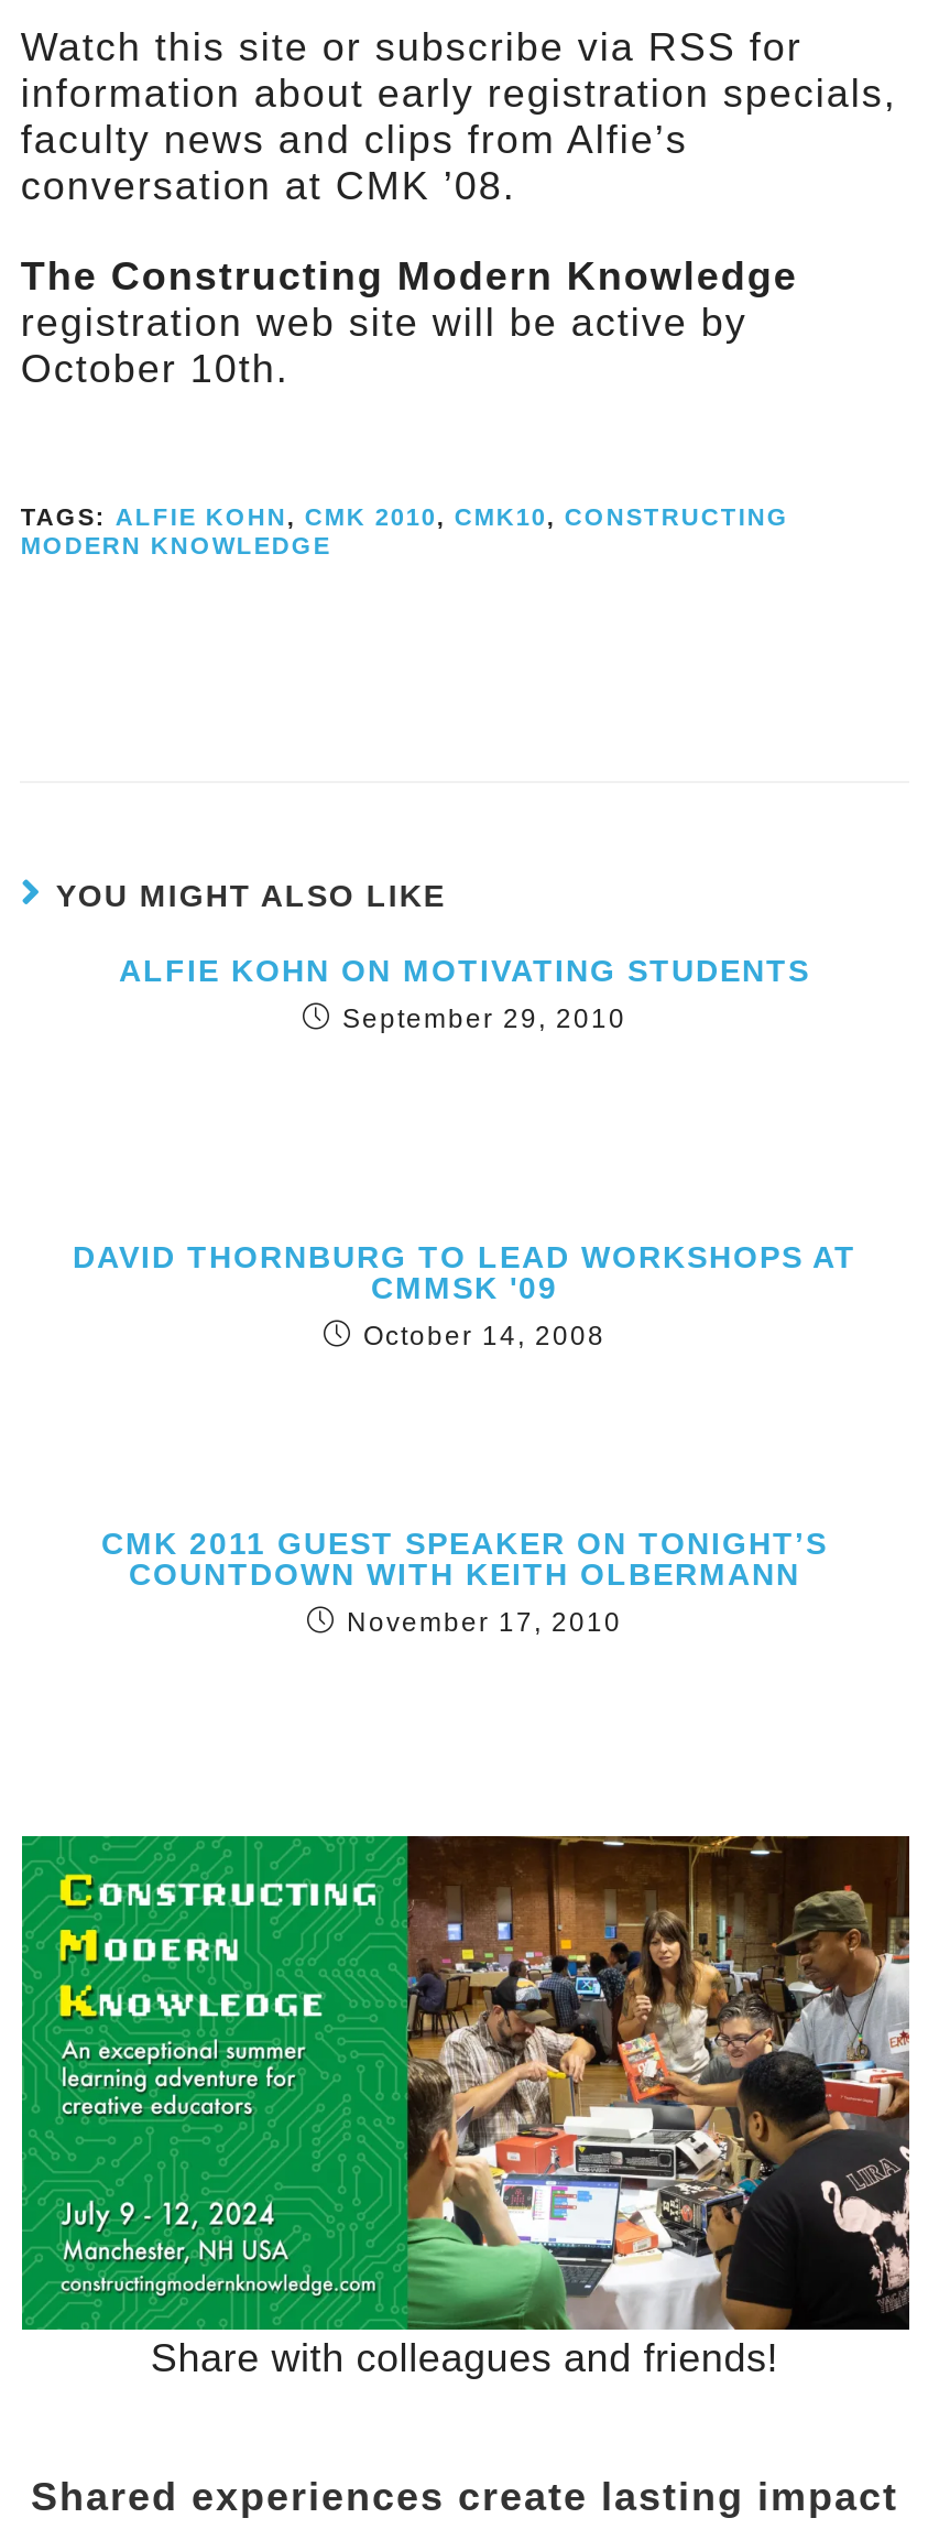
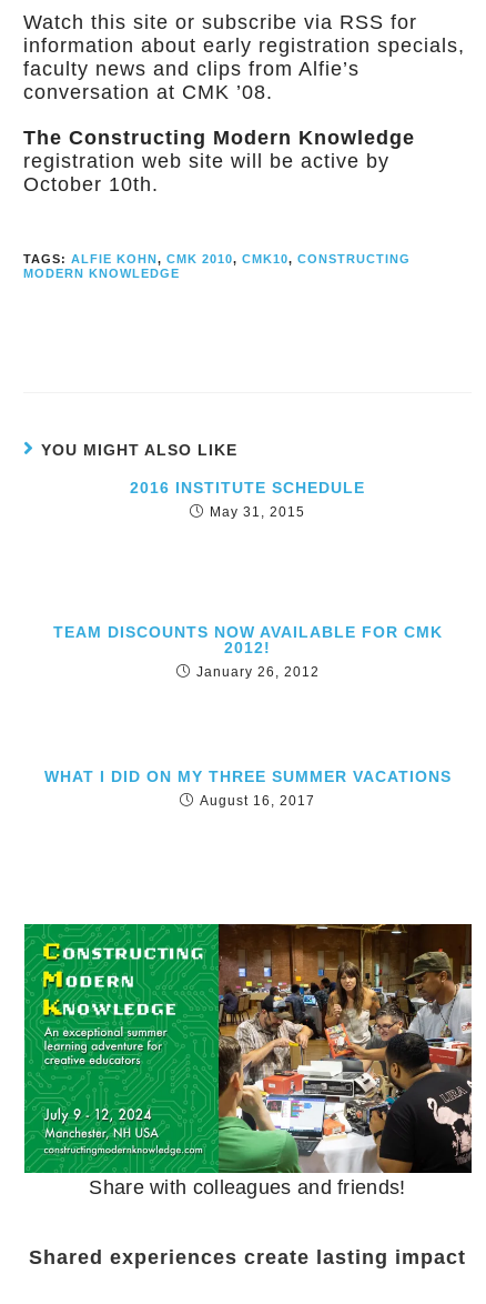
- ALFIE KOHN ON MOTIVATING STUDENTS
- September 29, 2010
+ 2016 INSTITUTE SCHEDULE
+ May 31, 2015

- DAVID THORNBURG TO LEAD WORKSHOPS AT
- CMMSK '09
- October 14, 2008
+ TEAM DISCOUNTS NOW AVAILABLE FOR CMK
+ 2012!
+ January 26, 2012

- CMK 2011 GUEST SPEAKER ON TONIGHT’S
- COUNTDOWN WITH KEITH OLBERMANN
- November 17, 2010
+ WHAT I DID ON MY THREE SUMMER VACATIONS
+ August 16, 2017
